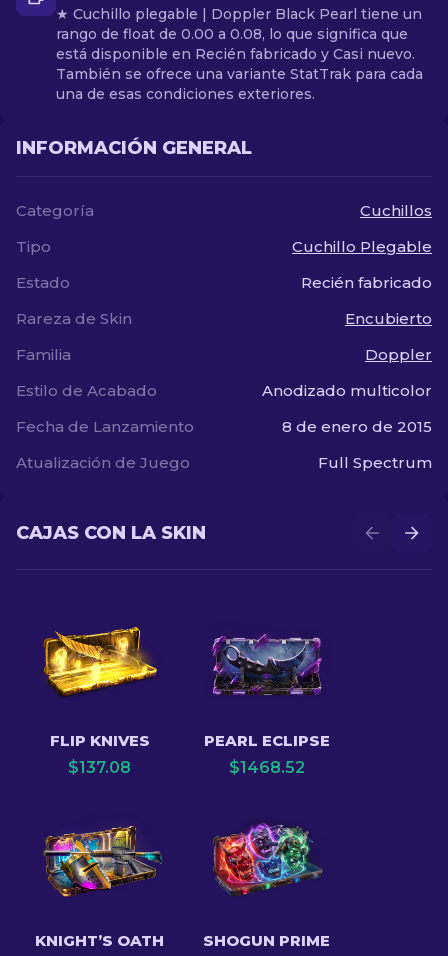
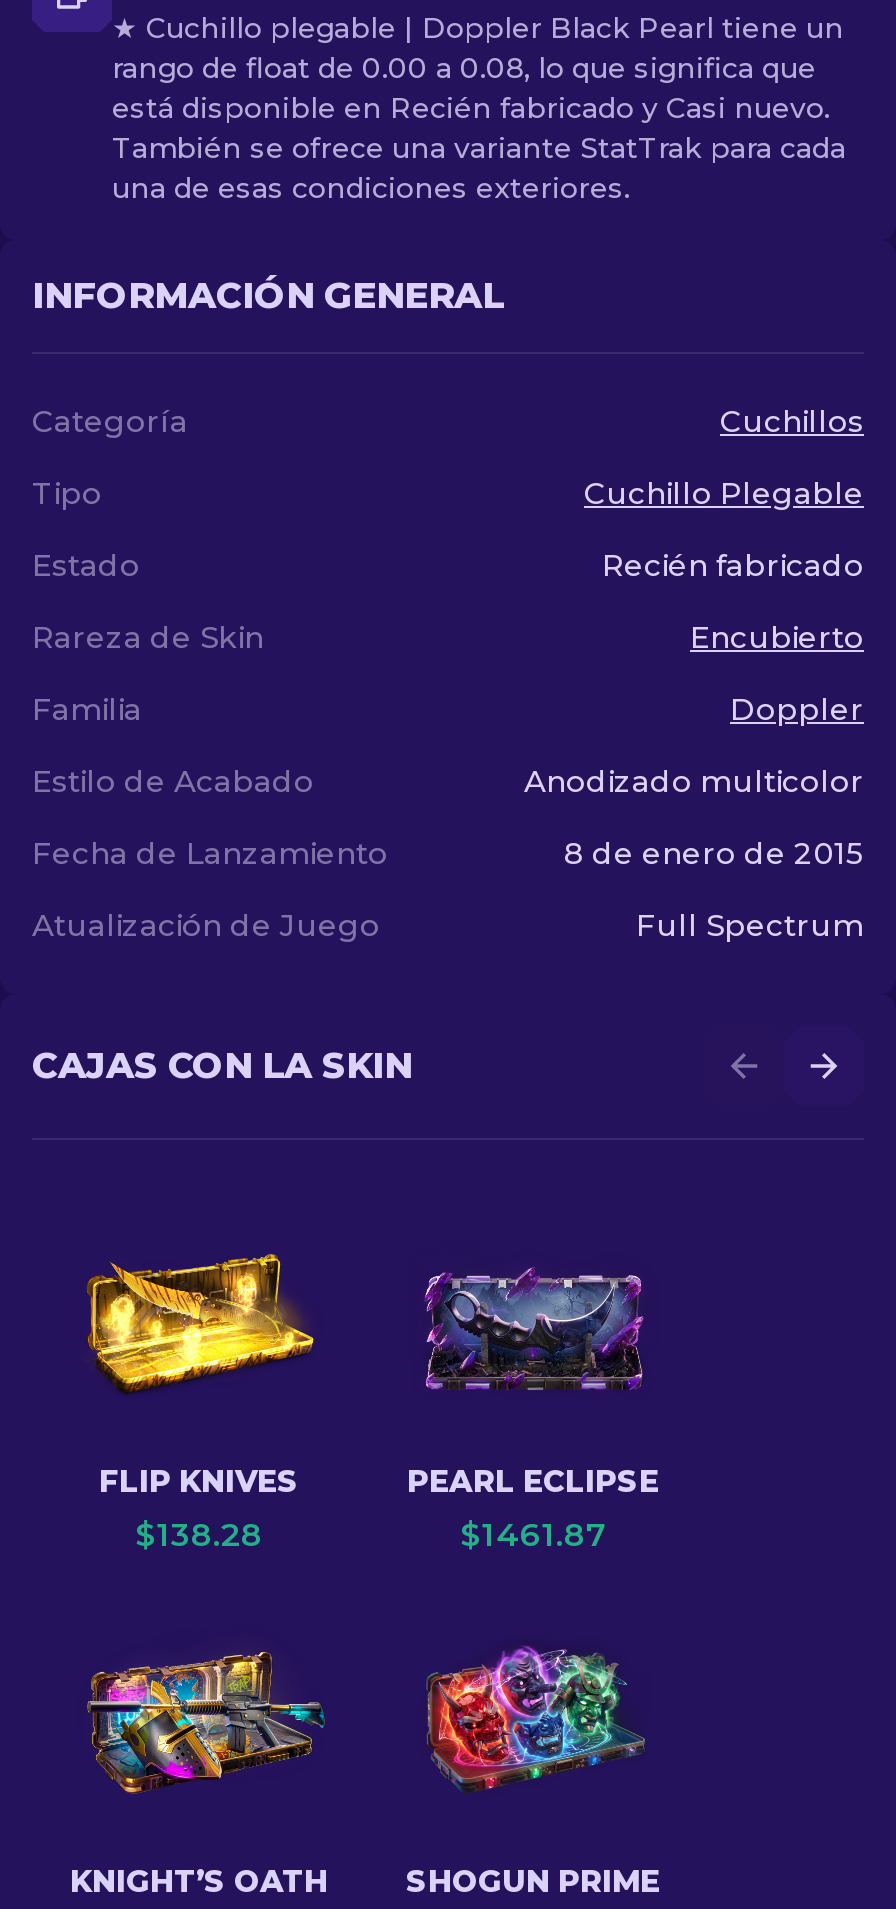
- $137.08
+ $138.28

- $1468.52
+ $1461.87
